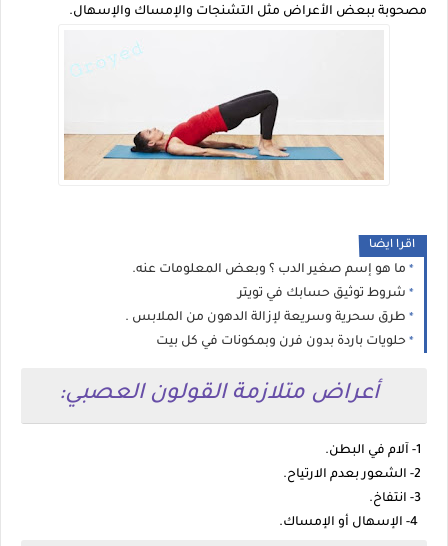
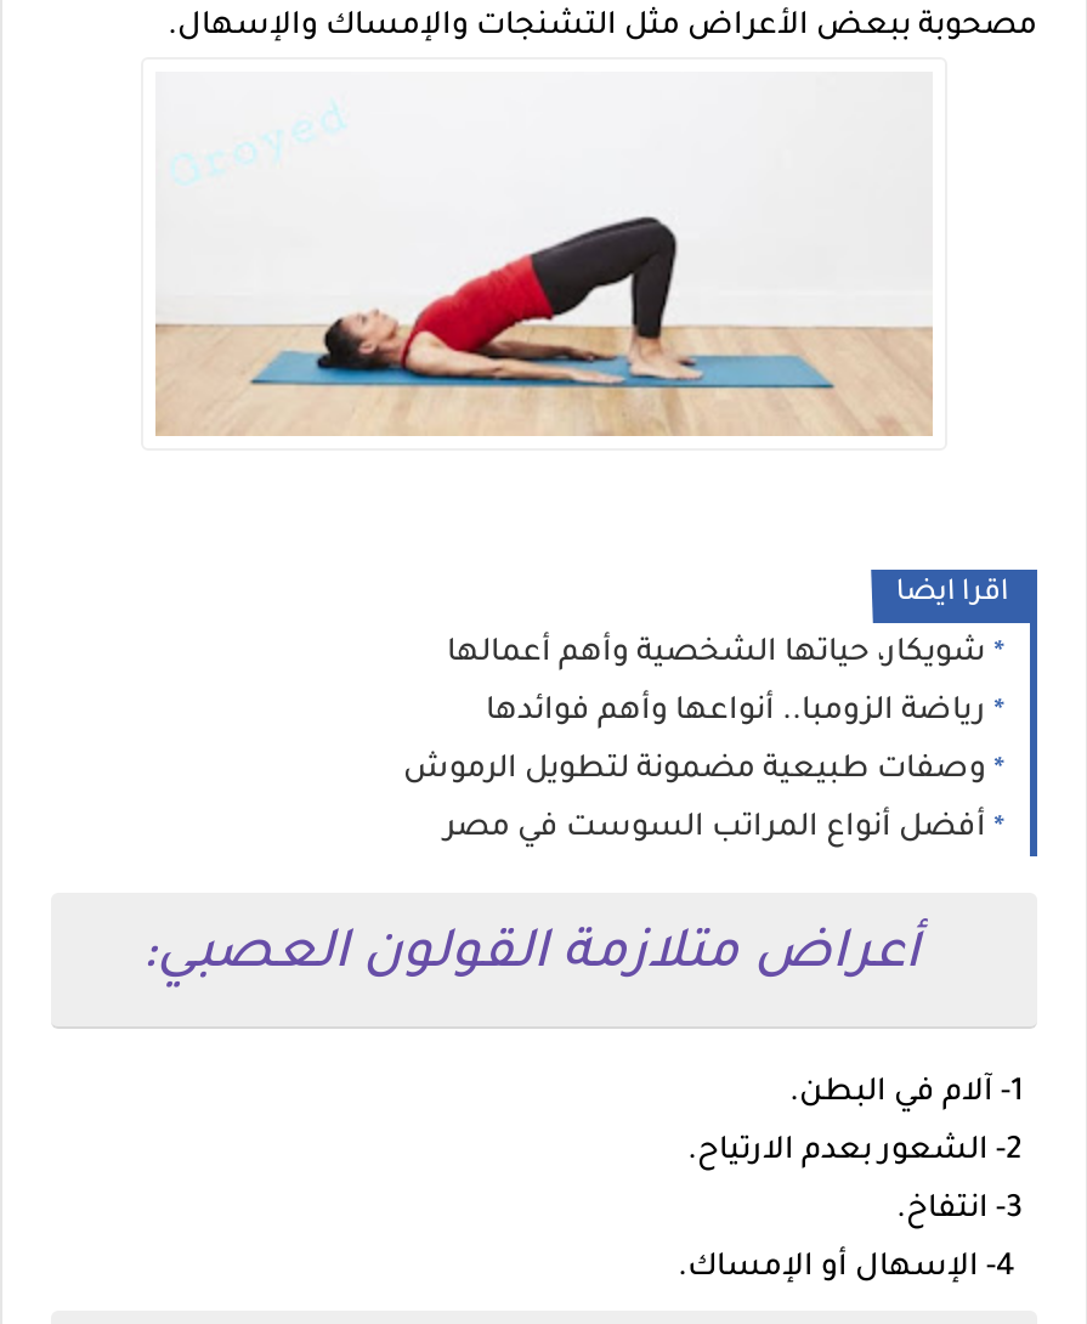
- ما هو إسم صغير الدب ؟ وبعض المعلومات عنه.
+ شويكار، حياتها الشخصية وأهم أعمالها

- شروط توثيق حسابك في تويتر
+ رياضة الزومبا.. أنواعها وأهم فوائدها

- طرق سحرية وسريعة لإزالة الدهون من الملابس .
+ وصفات طبيعية مضمونة لتطويل الرموش

- حلويات باردة بدون فرن وبمكونات في كل بيت
+ أفضل أنواع المراتب السوست في مصر
